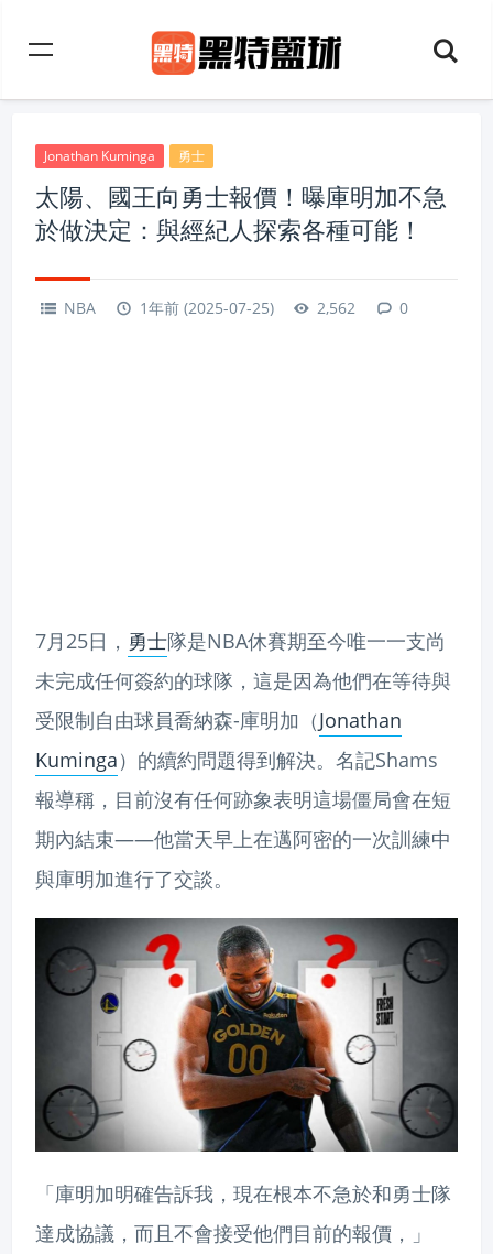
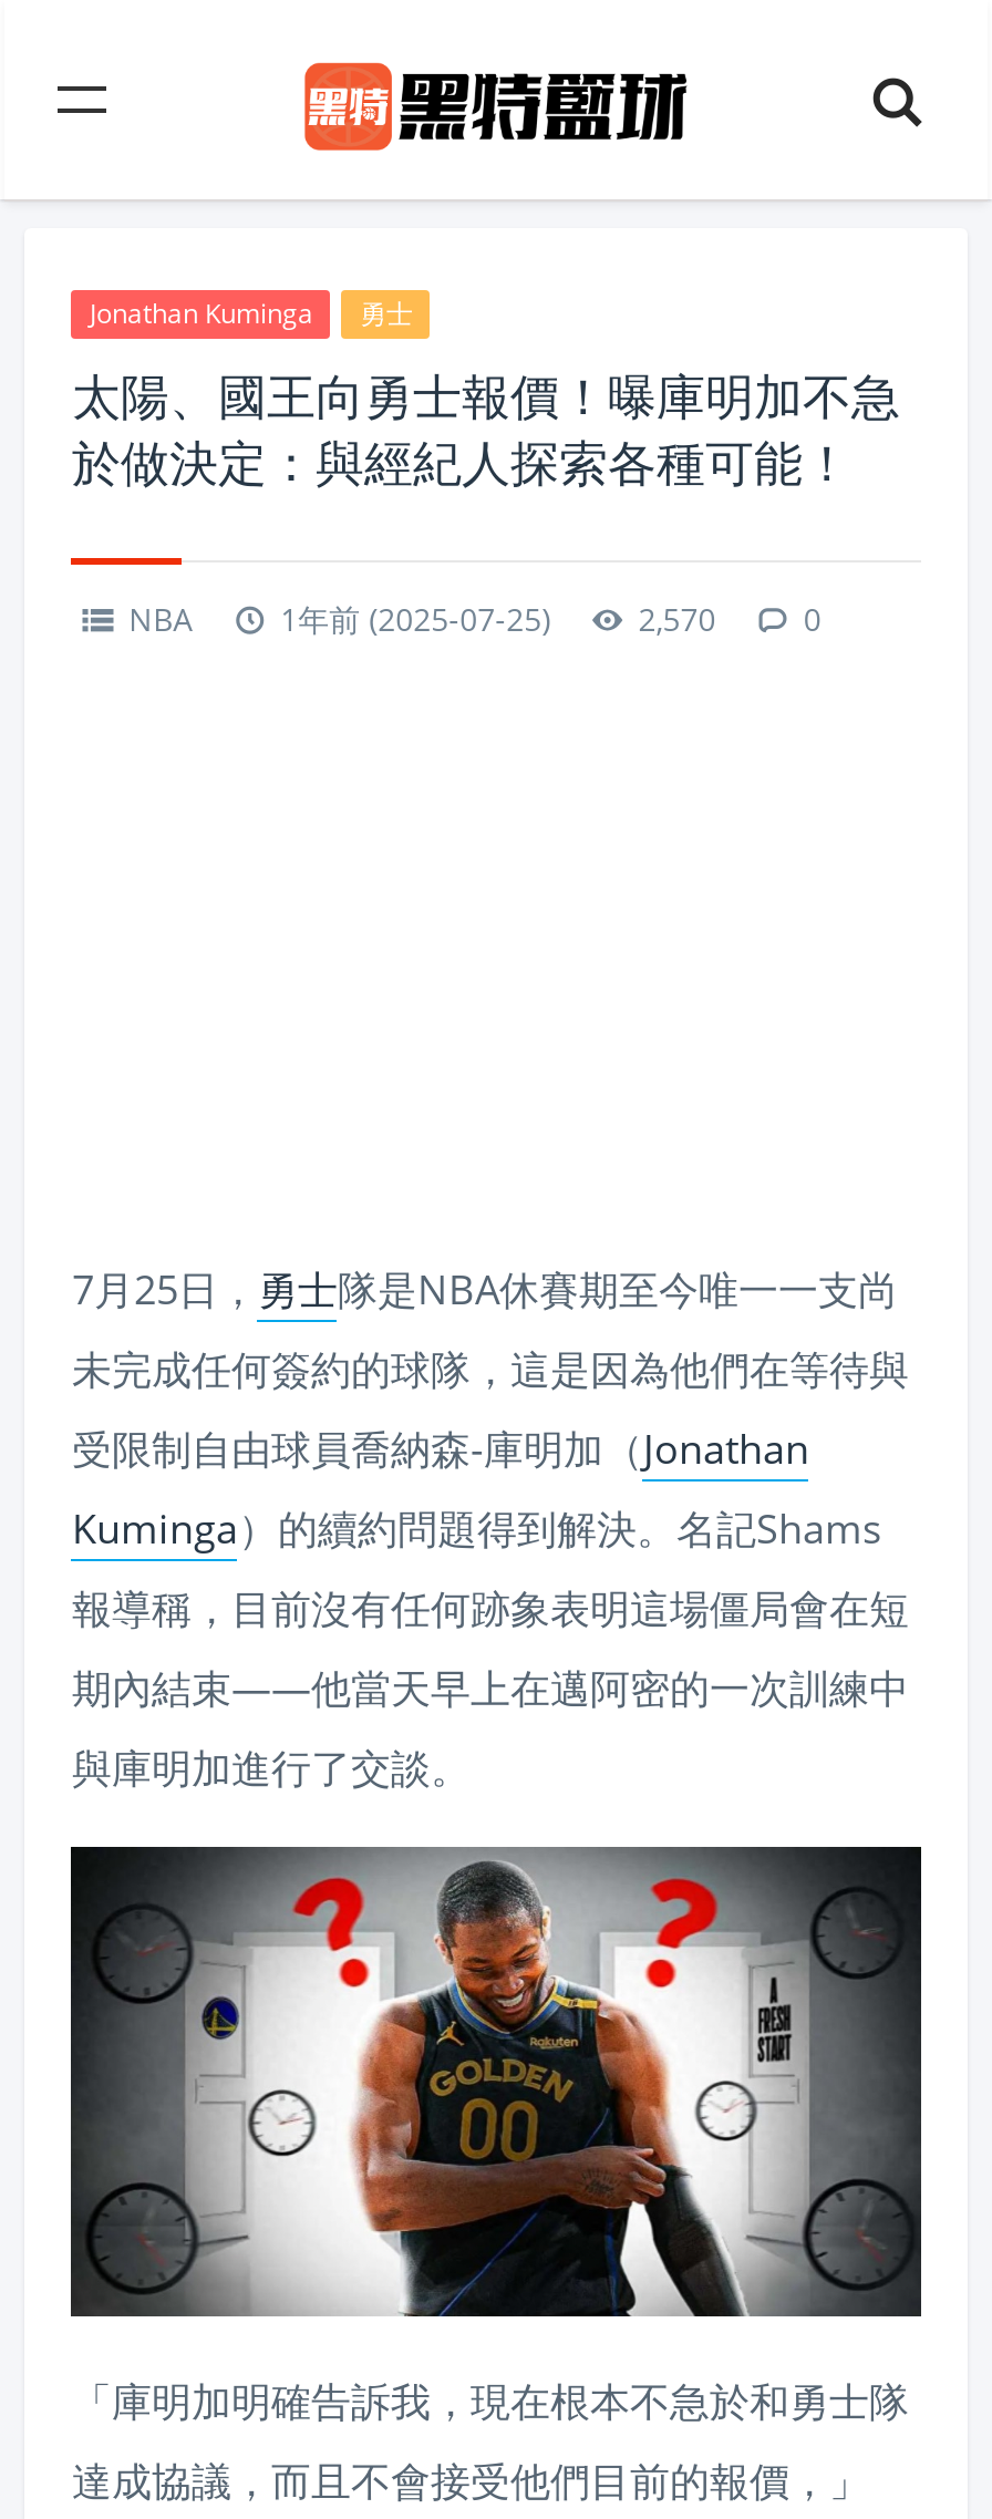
- NBA 1年前 (2025-07-25) 2,562
+ NBA 1年前 (2025-07-25) 2,570
